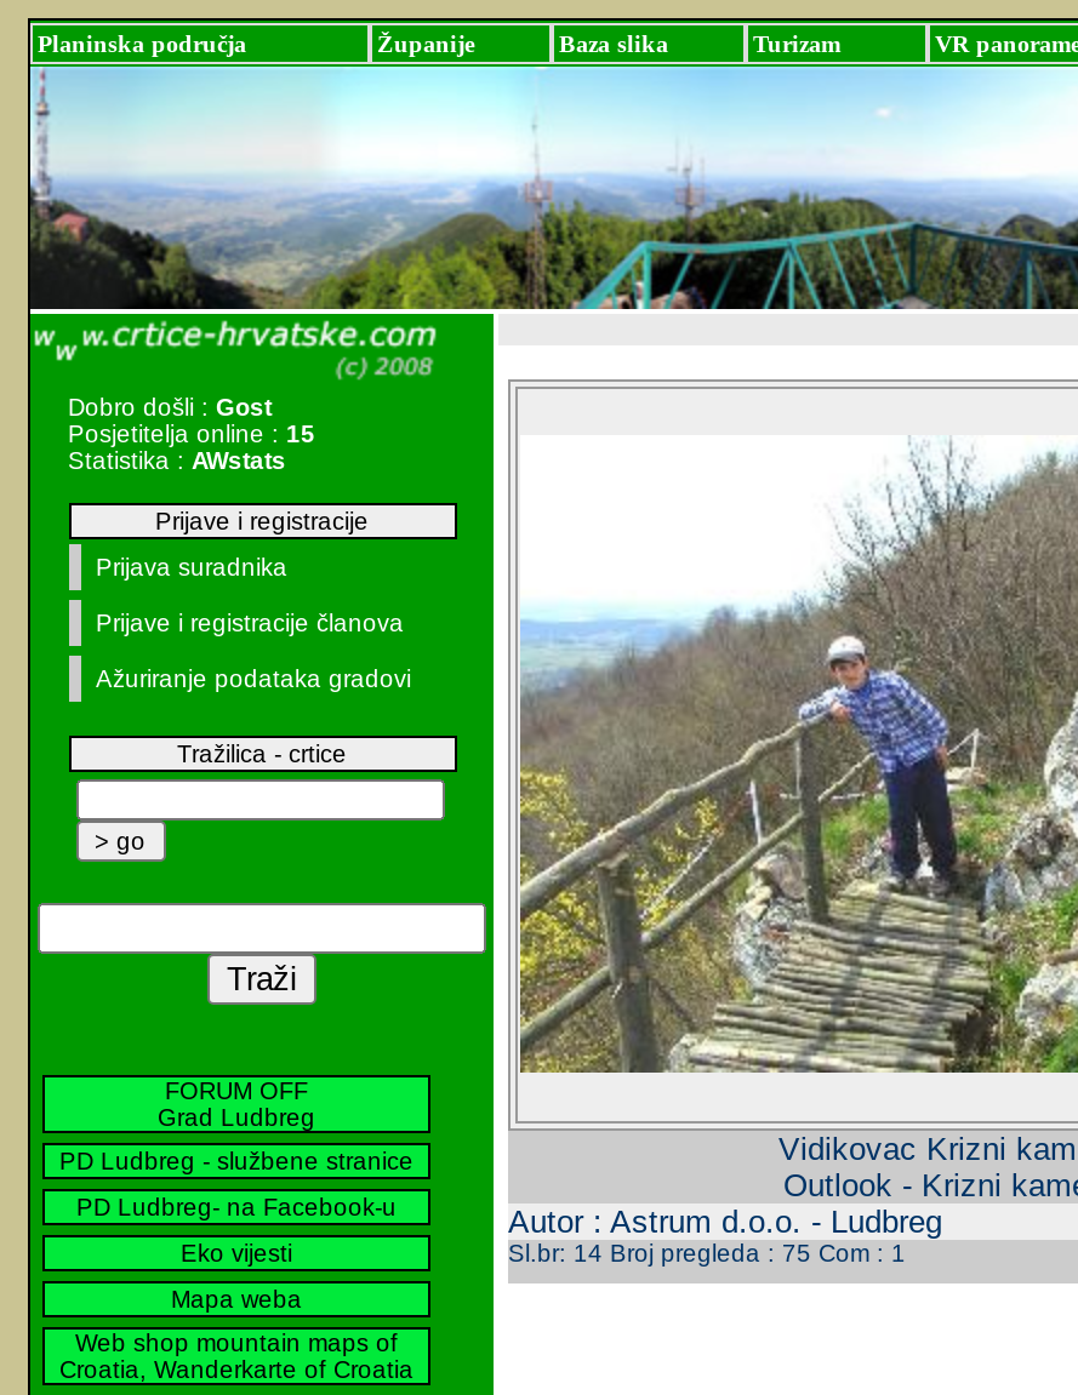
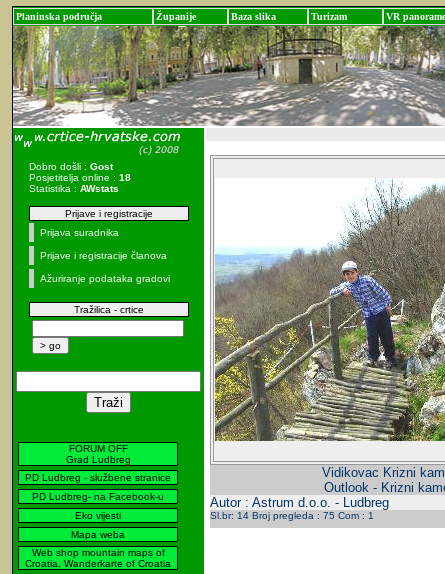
- [image]
+ [image]

- Posjetitelja online : 15
+ Posjetitelja online : 18
